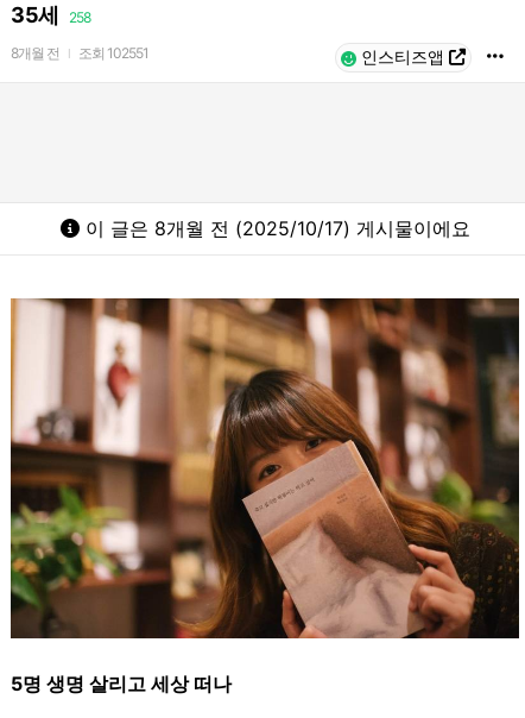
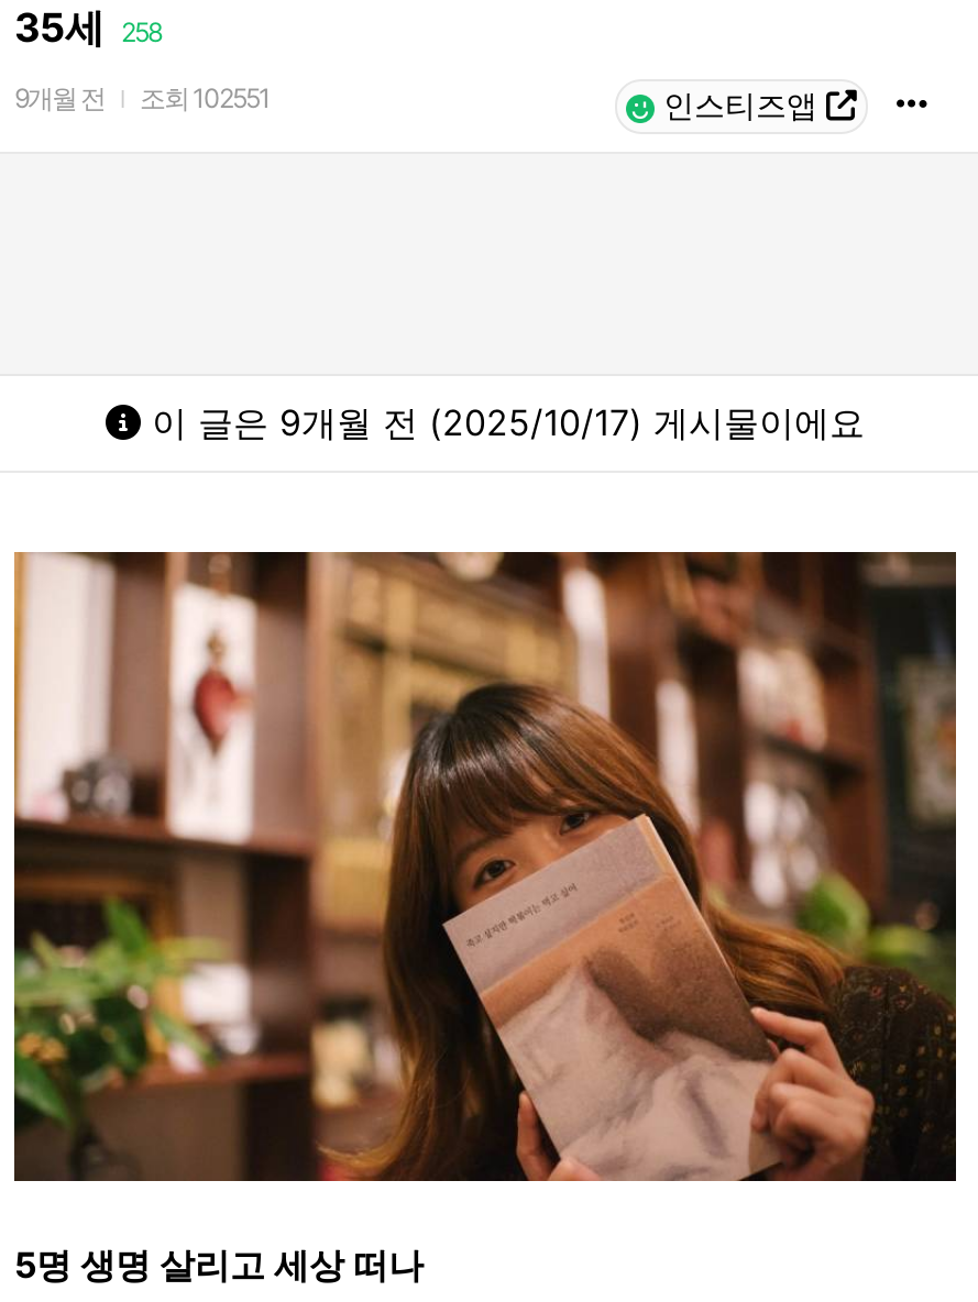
- 8개월 전 조회 102551
+ 9개월 전 조회 102551

- 이 글은 8개월 전 (2025/10/17) 게시물이에요
+ 이 글은 9개월 전 (2025/10/17) 게시물이에요
